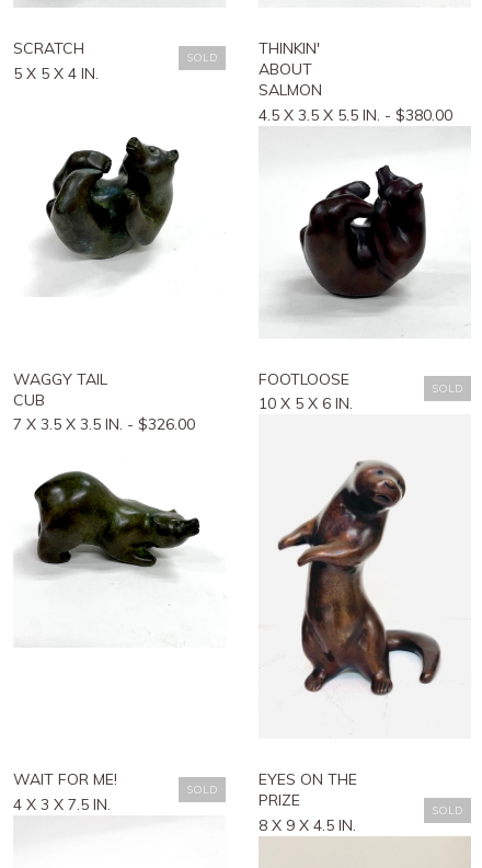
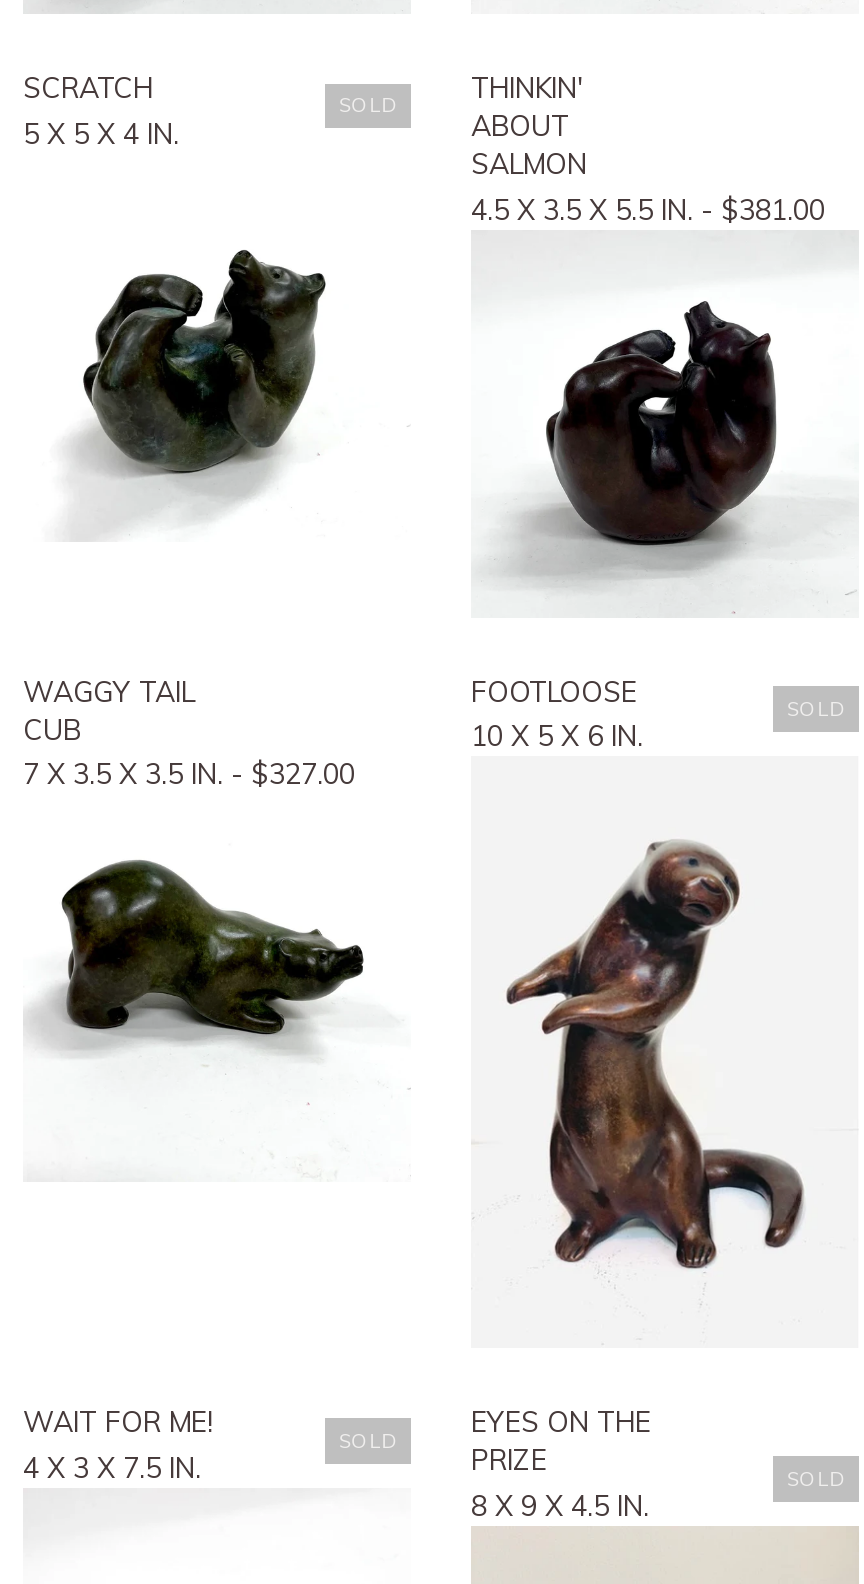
- 4.5 X 3.5 X 5.5 IN. - $380.00
+ 4.5 X 3.5 X 5.5 IN. - $381.00

- 7 X 3.5 X 3.5 IN. - $326.00
+ 7 X 3.5 X 3.5 IN. - $327.00
